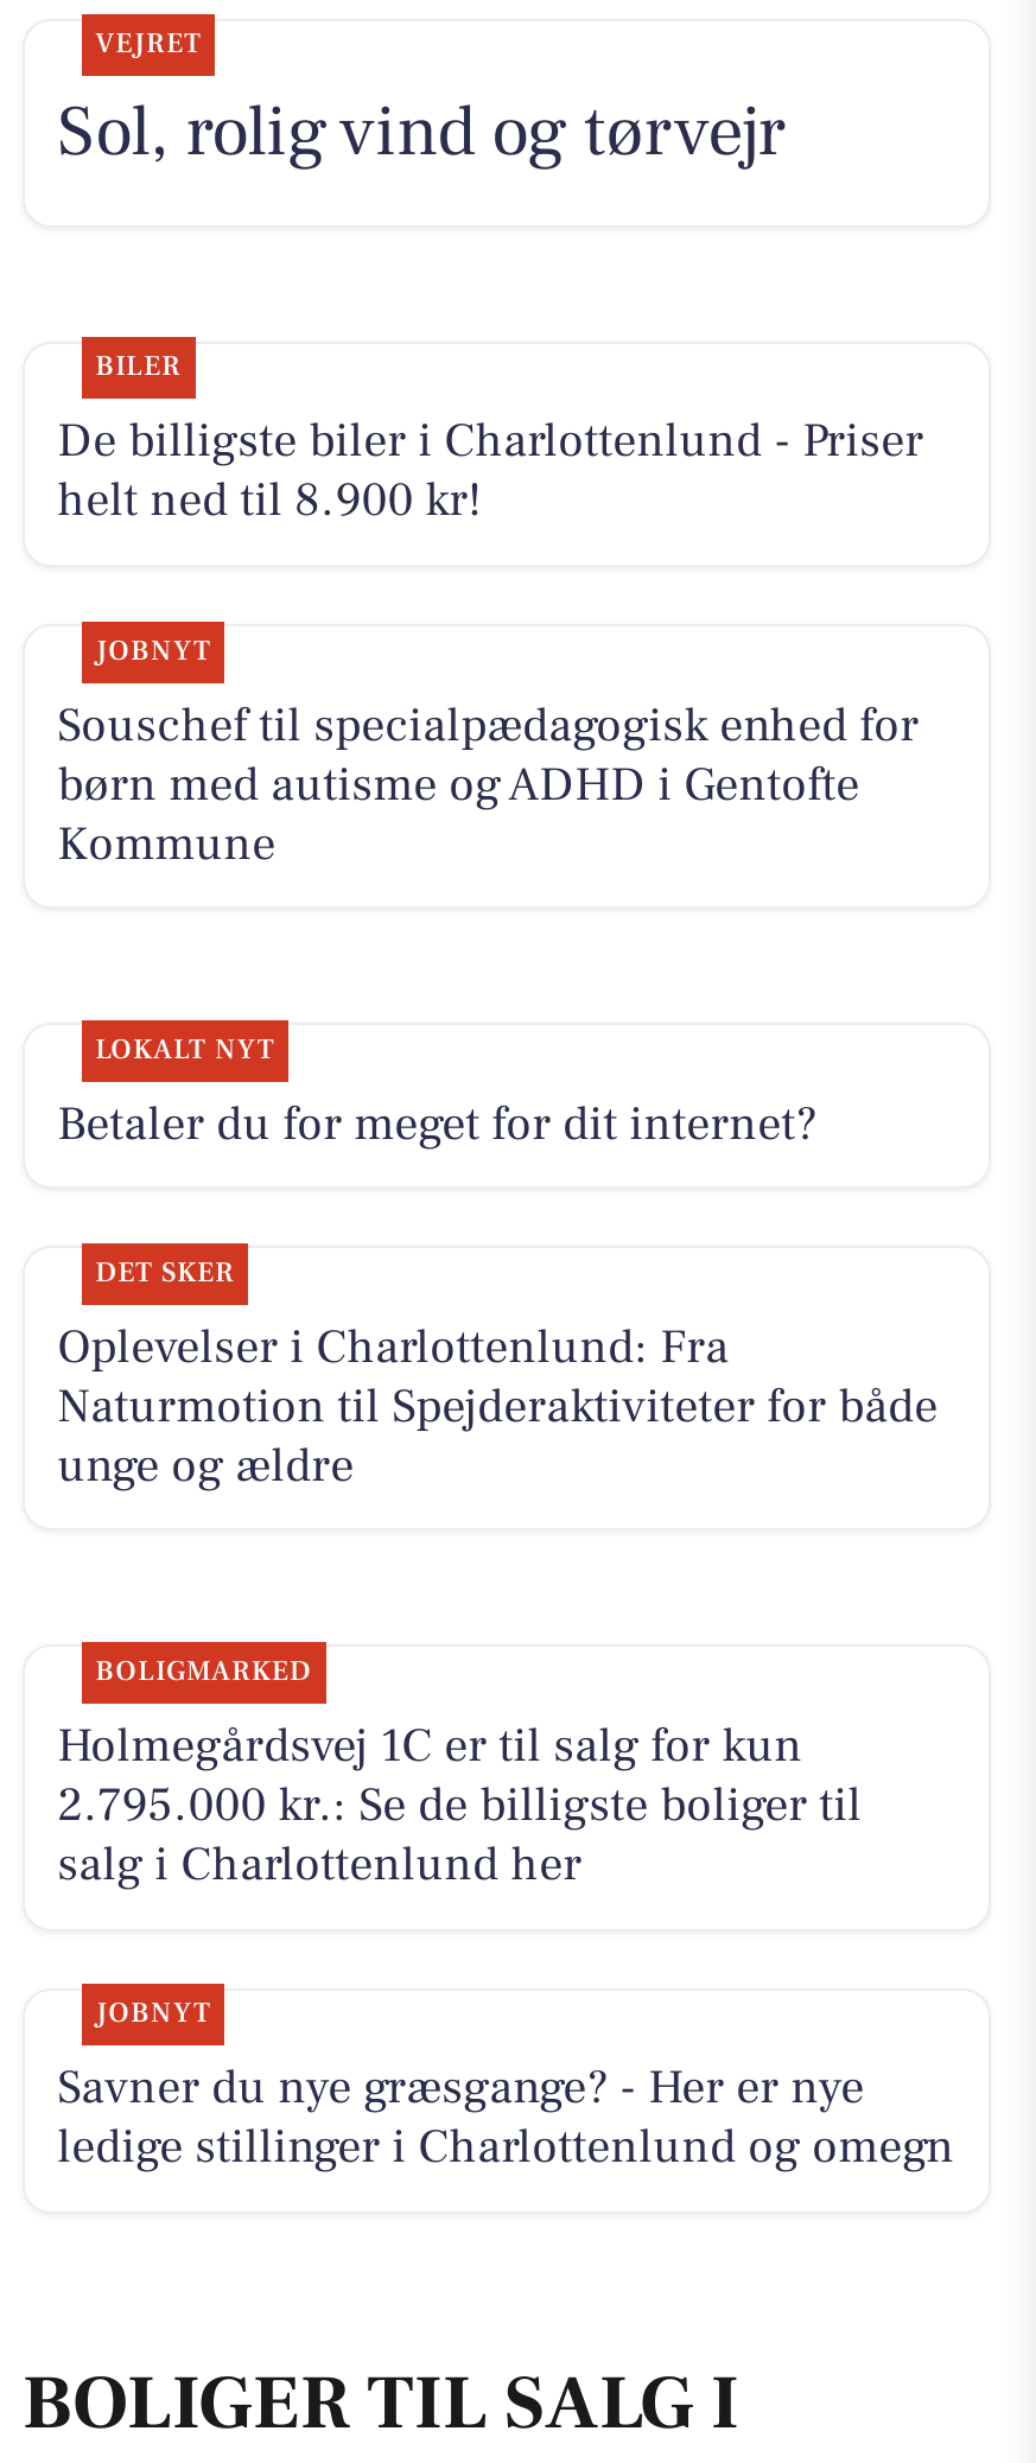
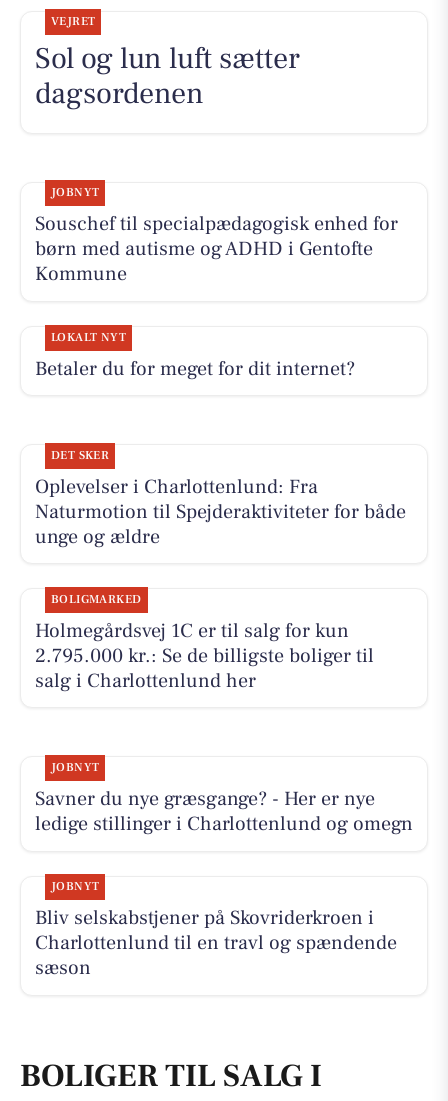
- Sol, rolig vind og tørvejr
- BILER
- De billigste biler i Charlottenlund - Priser
- helt ned til 8.900 kr!
+ Sol og lun luft sætter
+ dagsordenen

moved up: JOBNYT | Souschef til specialpædagogisk enhed for | børn med autisme og ADHD i Gentofte | Kommune

moved up: LOKALT NYT | Betaler du for meget for dit internet?

moved up: DET SKER | Oplevelser i Charlottenlund: Fra | Naturmotion til Spejderaktiviteter for både | unge og ældre

moved up: BOLIGMARKED | Holmegårdsvej 1C er til salg for kun | 2.795.000 kr.: Se de billigste boliger til | salg i Charlottenlund her

moved up: JOBNYT | Savner du nye græsgange? - Her er nye | ledige stillinger i Charlottenlund og omegn

+ JOBNYT
+ Bliv selskabstjener på Skovriderkroen i
+ Charlottenlund til en travl og spændende
+ sæson
